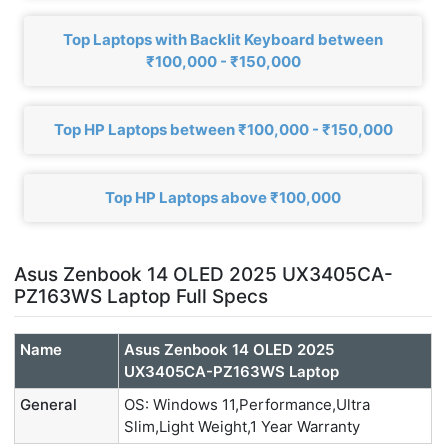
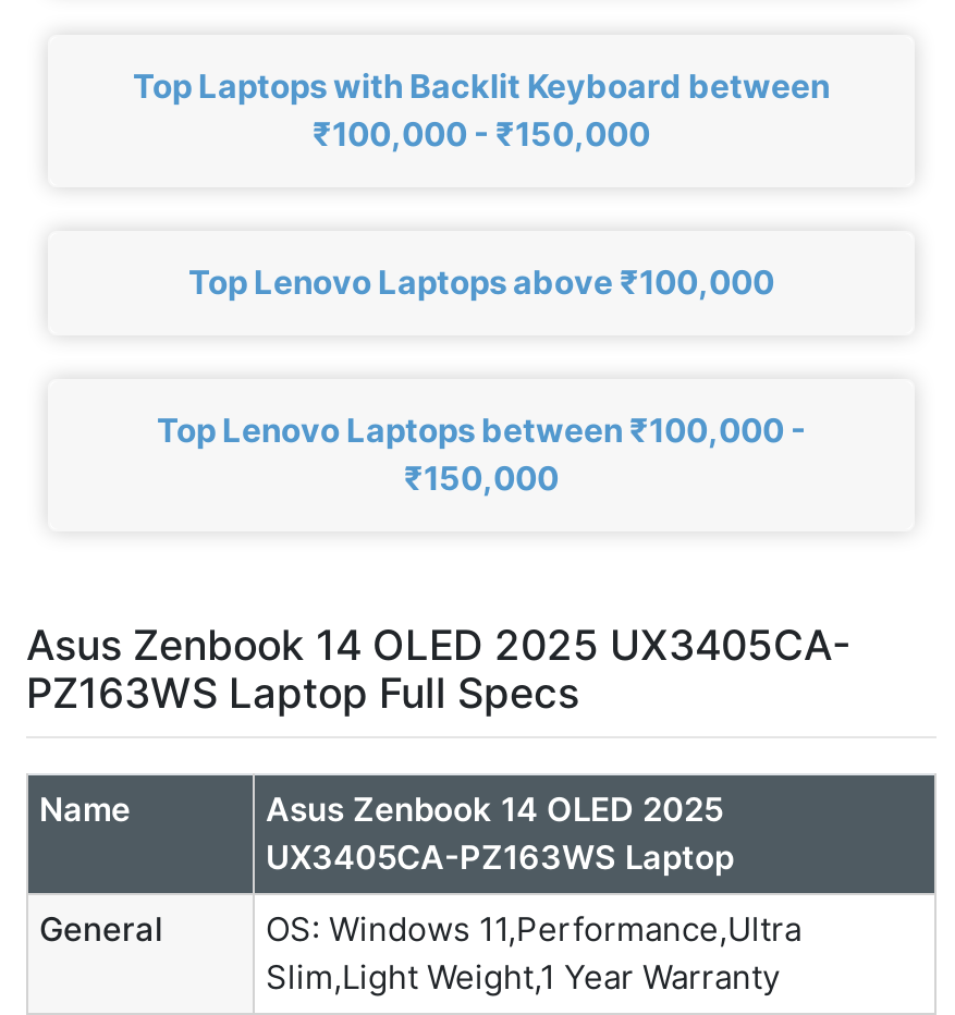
- Top HP Laptops between ₹100,000 - ₹150,000
+ Top Lenovo Laptops above ₹100,000

- Top HP Laptops above ₹100,000
+ Top Lenovo Laptops between ₹100,000 -
+ ₹150,000
